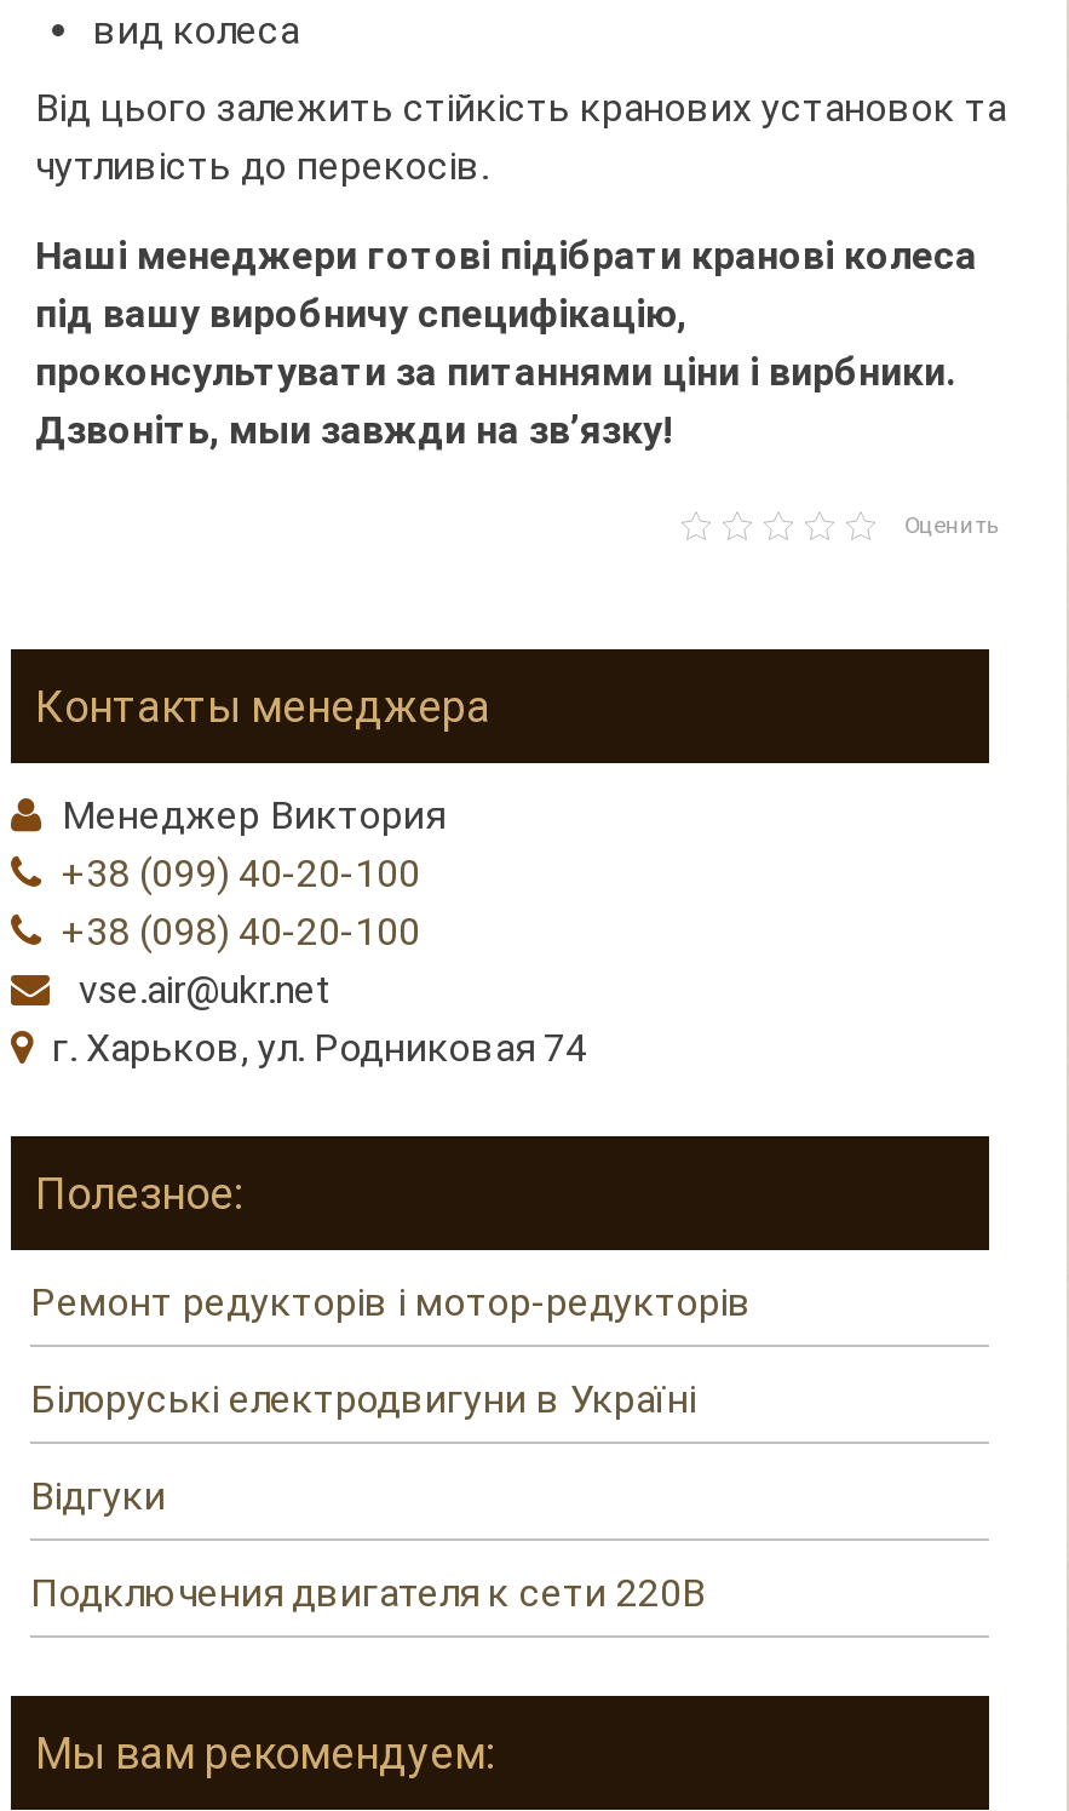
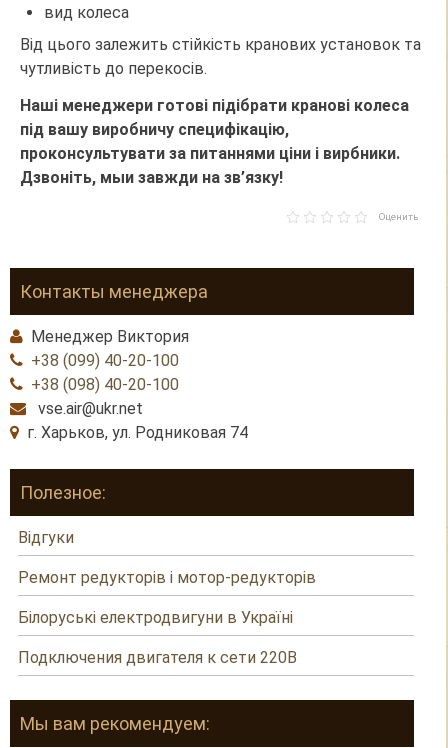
moved down: Ремонт редукторів і мотор-редукторів | Білоруські електродвигуни в Україні

moved up: Відгуки
